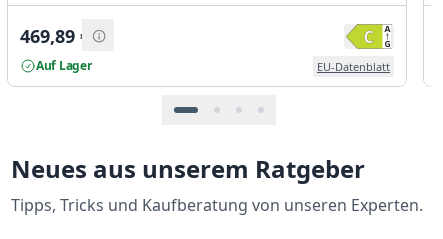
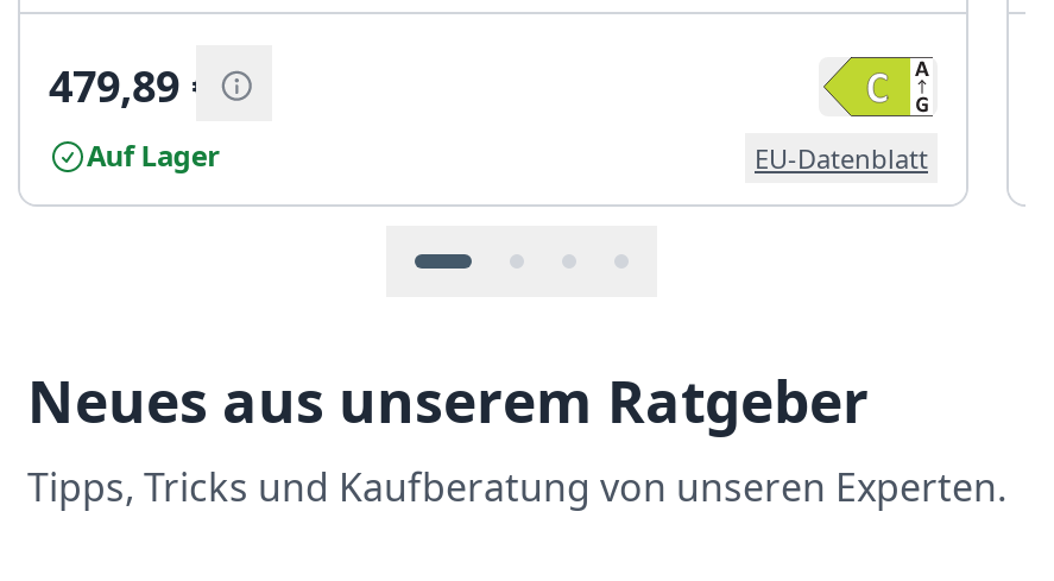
- 469,89 €
+ 479,89 €
